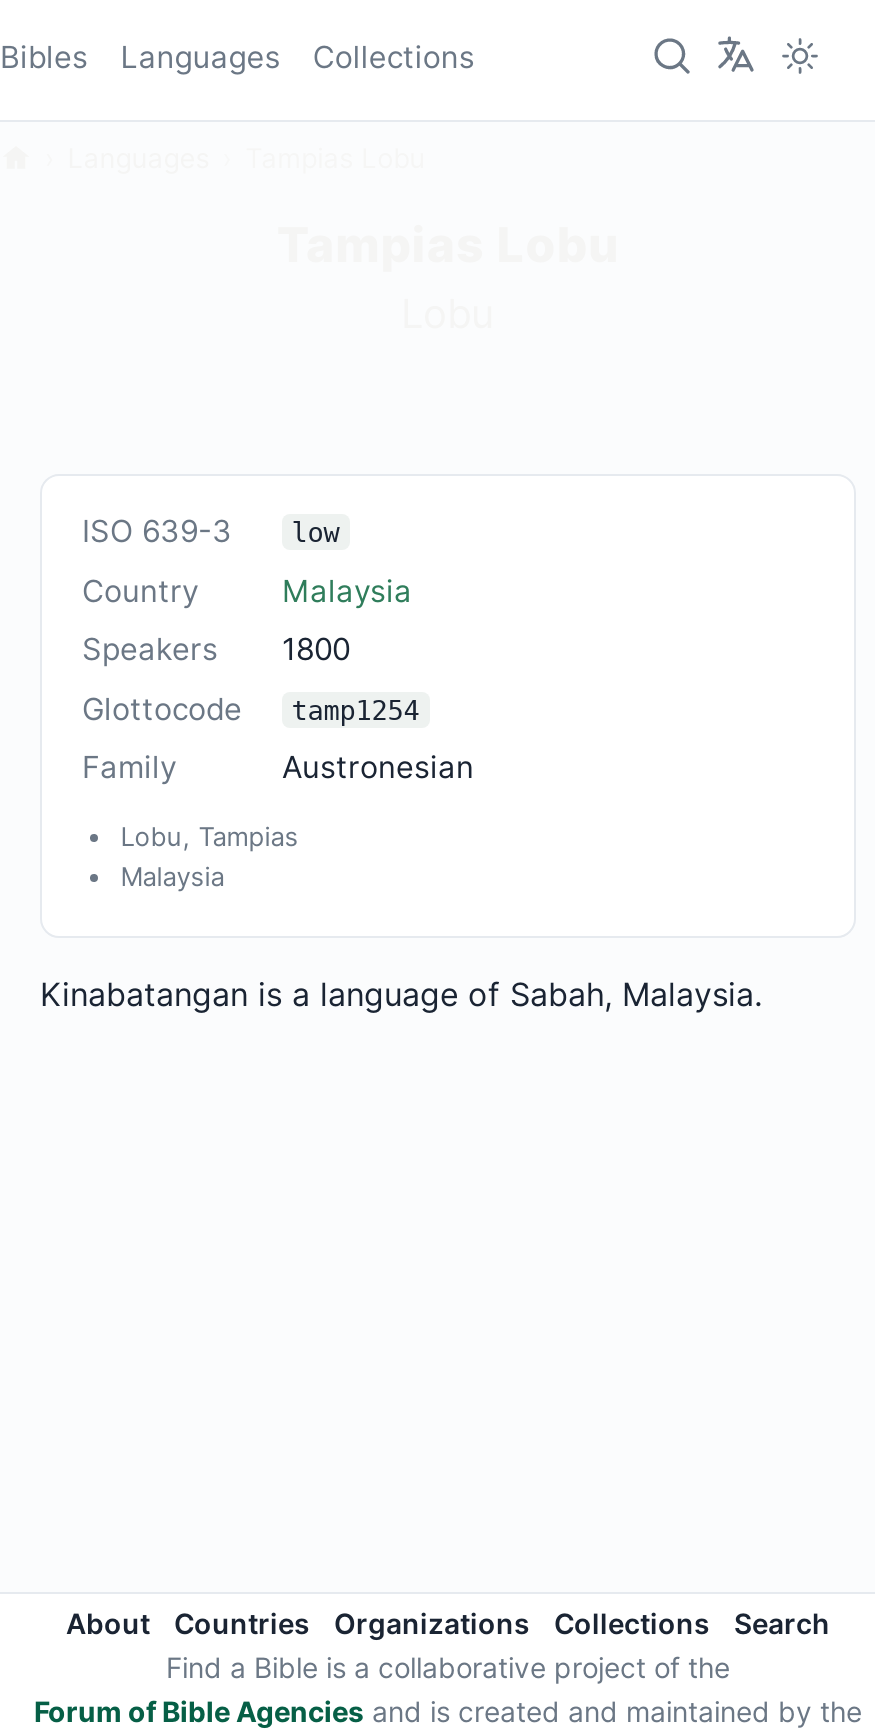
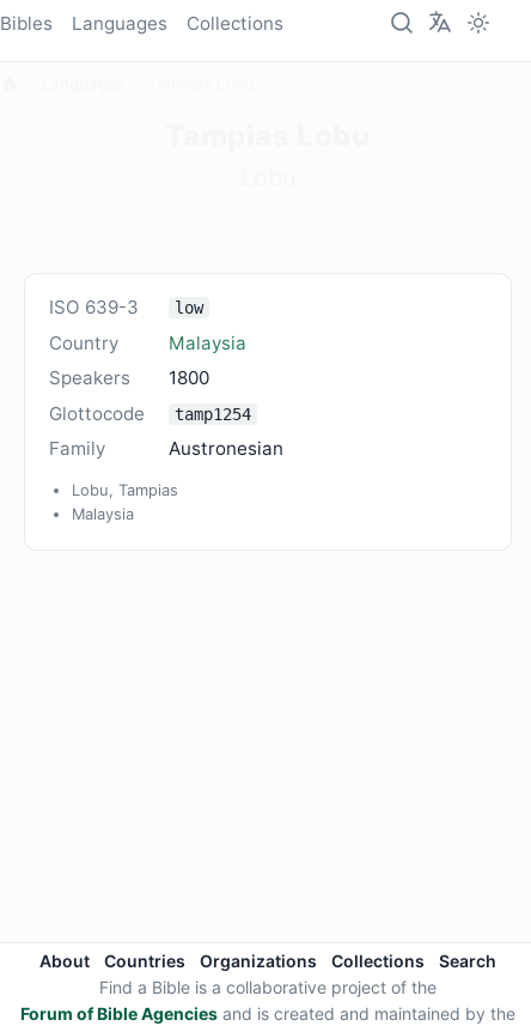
- Kinabatangan is a language of Sabah, Malaysia.
